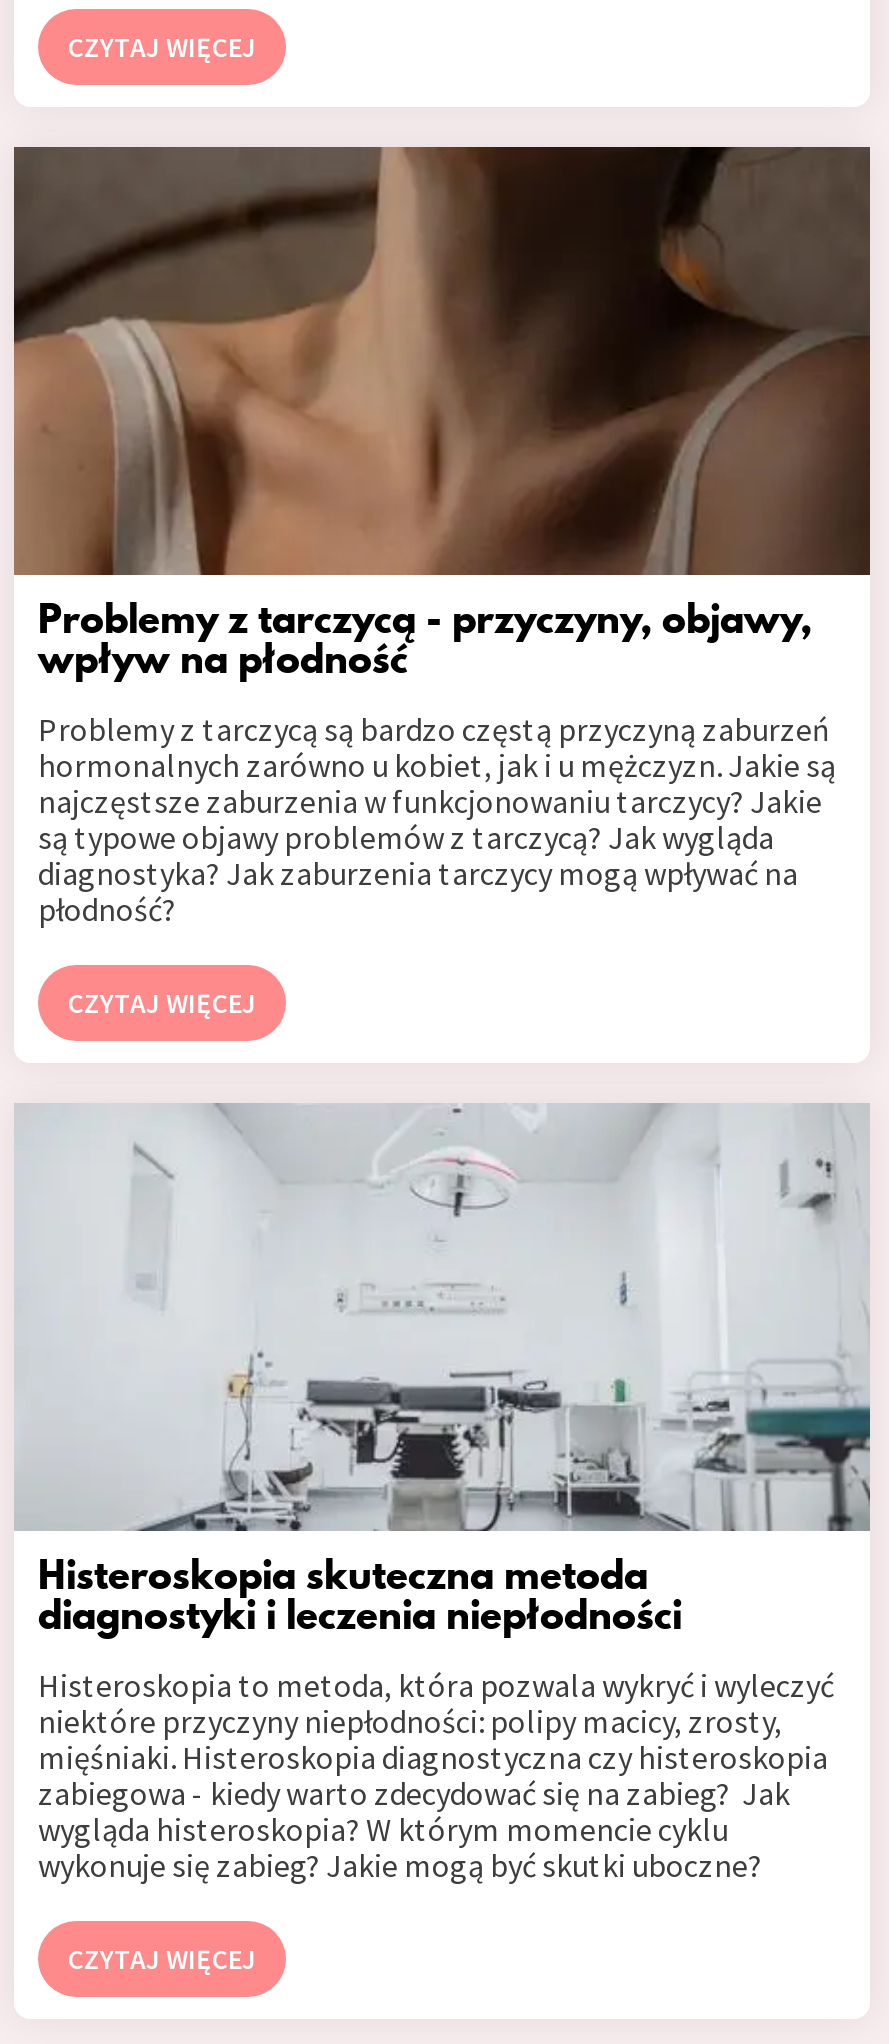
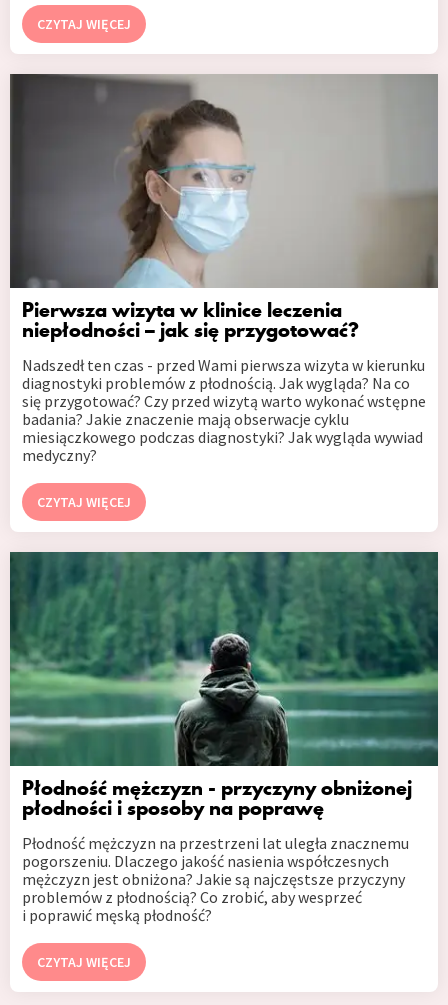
- [image]
- Problemy z tarczycą - przyczyny, objawy,
- wpływ na płodność
- Problemy z tarczycą są bardzo częstą przyczyną zaburzeń
- hormonalnych zarówno u kobiet, jak i u mężczyzn. Jakie są
- najczęstsze zaburzenia w funkcjonowaniu tarczycy? Jakie
- są typowe objawy problemów z tarczycą? Jak wygląda
- diagnostyka? Jak zaburzenia tarczycy mogą wpływać na
- płodność?
+ [image]
+ Pierwsza wizyta w klinice leczenia
+ niepłodności – jak się przygotować?
+ Nadszedł ten czas - przed Wami pierwsza wizyta w kierunku
+ diagnostyki problemów z płodnością. Jak wygląda? Na co
+ się przygotować? Czy przed wizytą warto wykonać wstępne
+ badania? Jakie znaczenie mają obserwacje cyklu
+ miesiączkowego podczas diagnostyki? Jak wygląda wywiad
+ medyczny?

- [image]
- Histeroskopia skuteczna metoda
- diagnostyki i leczenia niepłodności
- Histeroskopia to metoda, która pozwala wykryć i wyleczyć
- niektóre przyczyny niepłodności: polipy macicy, zrosty,
- mięśniaki. Histeroskopia diagnostyczna czy histeroskopia
- zabiegowa - kiedy warto zdecydować się na zabieg? Jak
- wygląda histeroskopia? W którym momencie cyklu
- wykonuje się zabieg? Jakie mogą być skutki uboczne?
+ [image]
+ Płodność mężczyzn - przyczyny obniżonej
+ płodności i sposoby na poprawę
+ Płodność mężczyzn na przestrzeni lat uległa znacznemu
+ pogorszeniu. Dlaczego jakość nasienia współczesnych
+ mężczyzn jest obniżona? Jakie są najczęstsze przyczyny
+ problemów z płodnością? Co zrobić, aby wesprzeć
+ i poprawić męską płodność?
